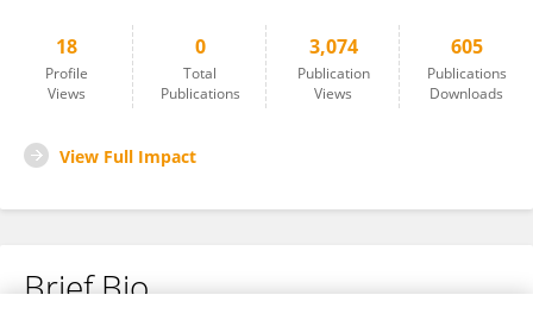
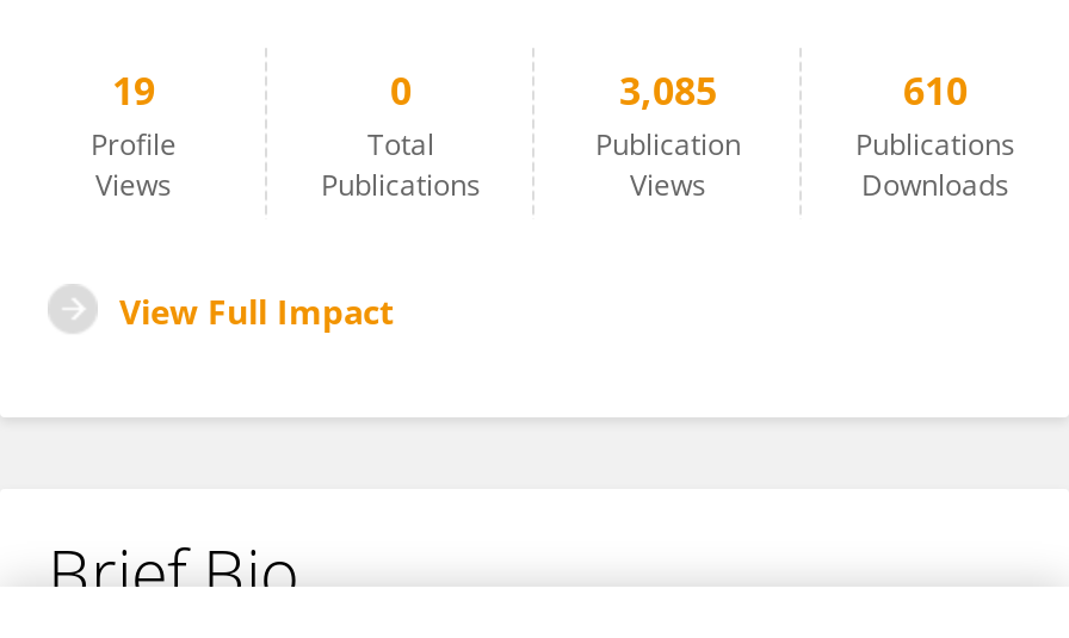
- 18
+ 19

- 3,074
+ 3,085

- 605
+ 610
